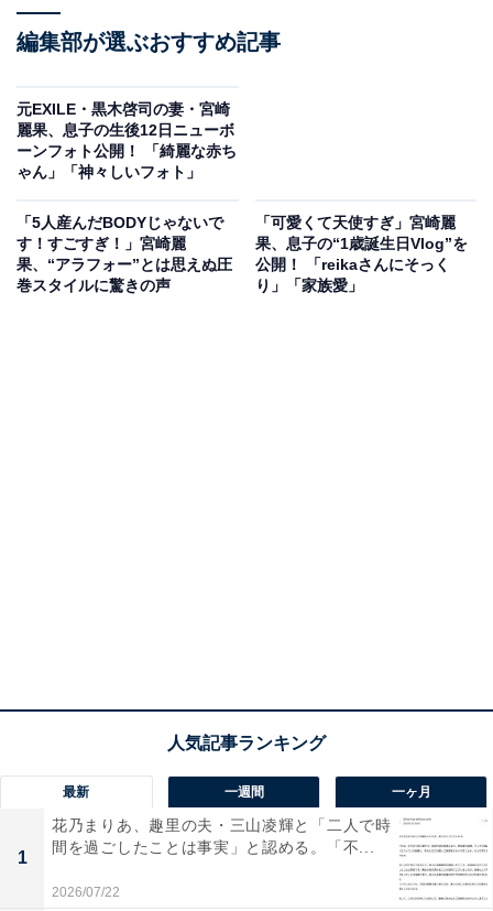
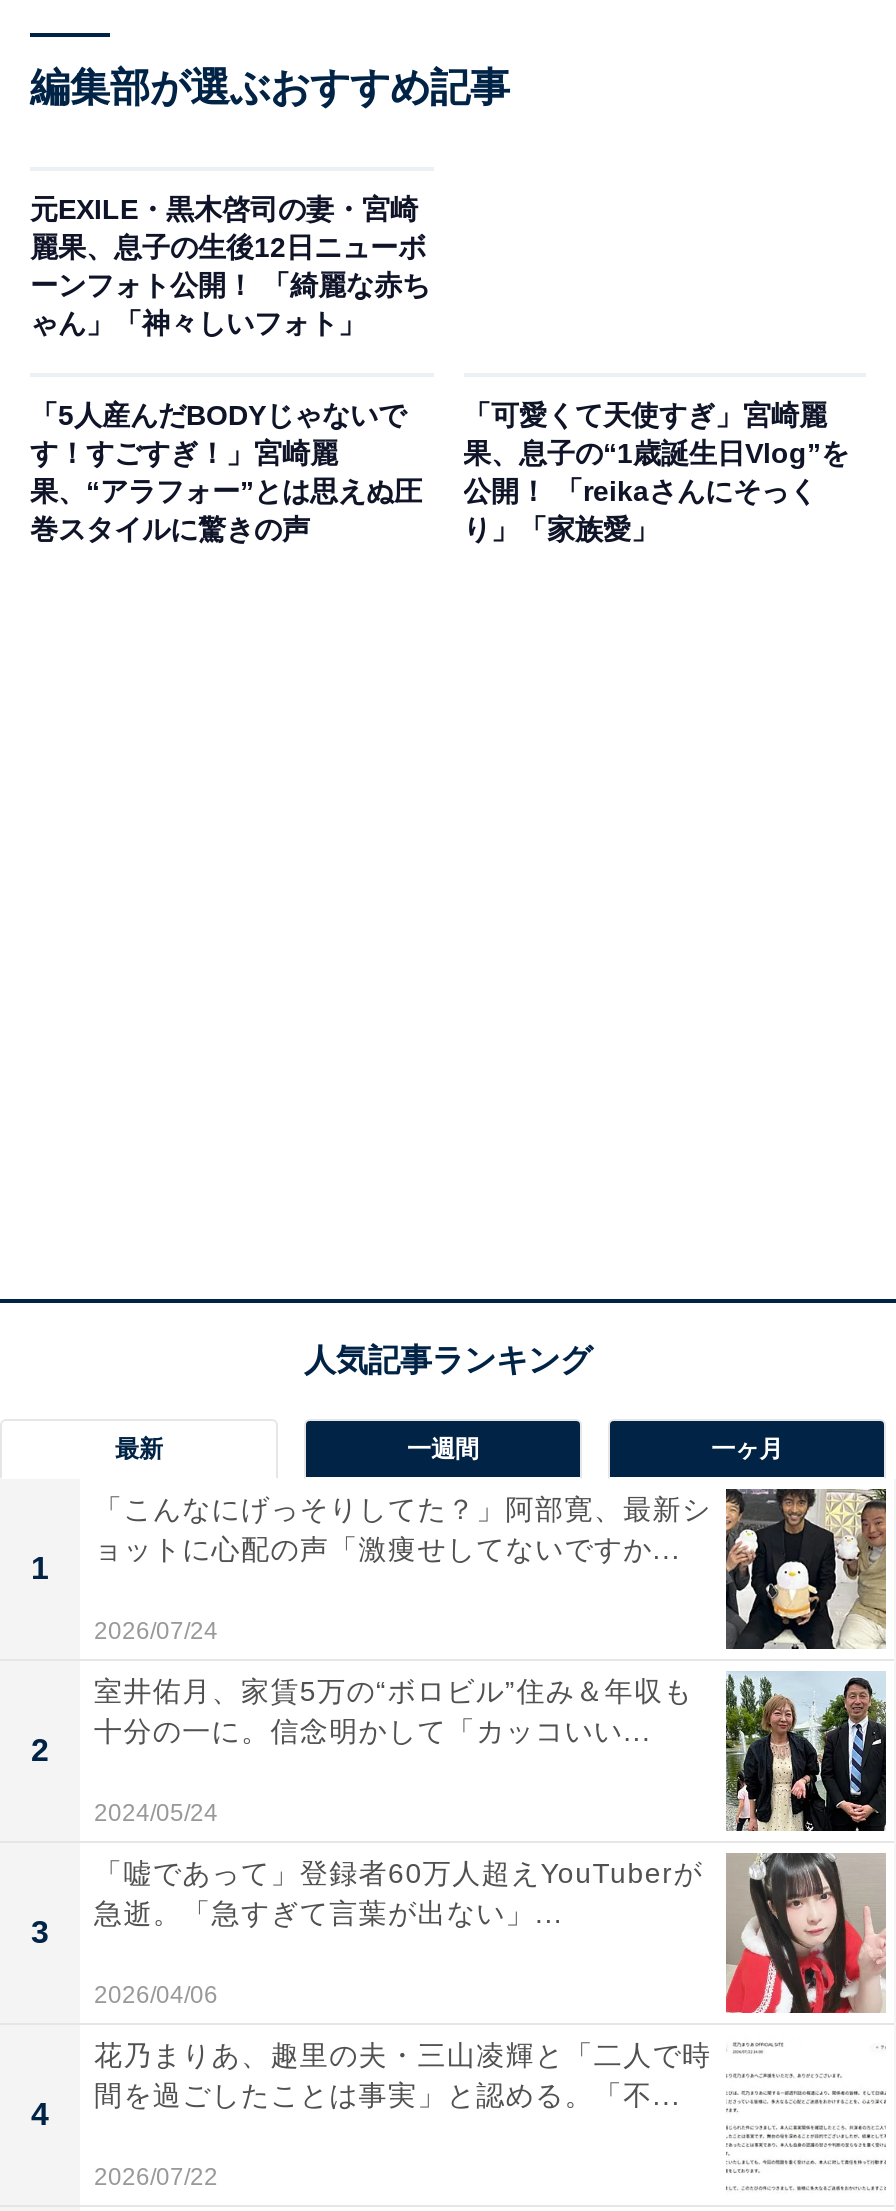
+ [image]
+ 「こんなにげっそりしてた？」阿部寛、最新シ
+ ョットに心配の声「激痩せしてないですか...
+ 2026/07/24

+ 4

+ 2

+ 3

+ [image]
+ 室井佑月、家賃5万の“ボロビル”住み＆年収も
+ 十分の一に。信念明かして「カッコいい...
+ 2024/05/24

+ [image]
+ 「嘘であって」登録者60万人超えYouTuberが
+ 急逝。「急すぎて言葉が出ない」...
+ 2026/04/06
